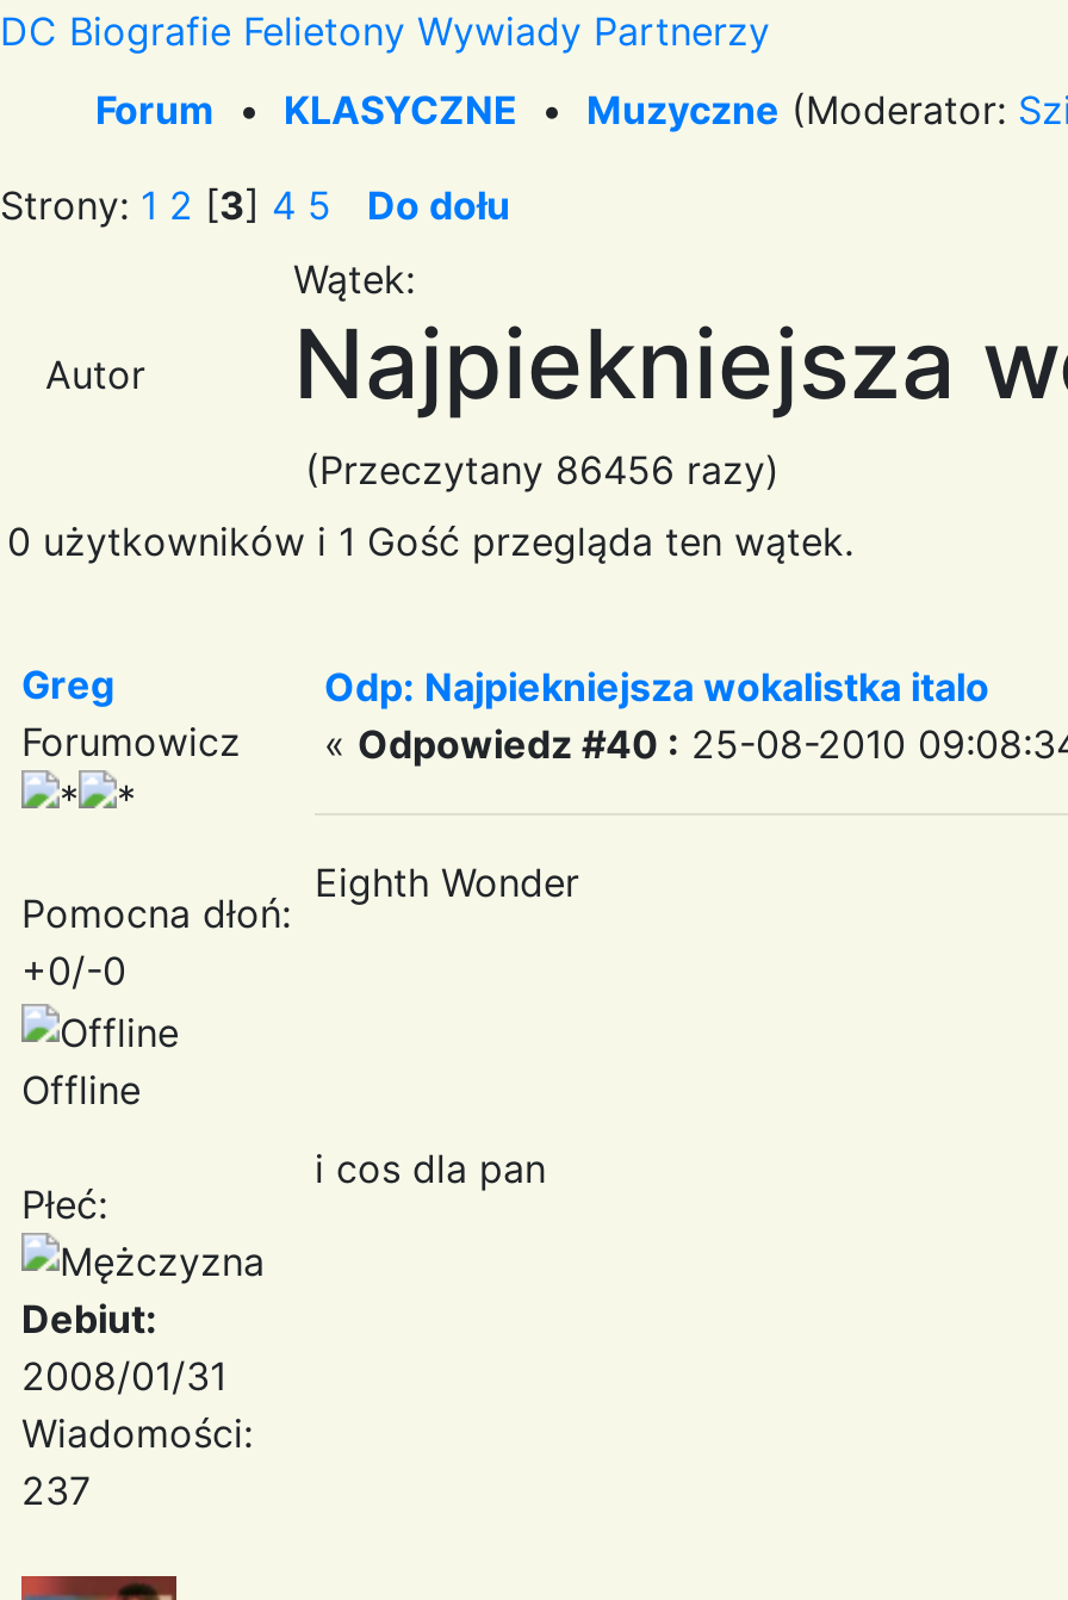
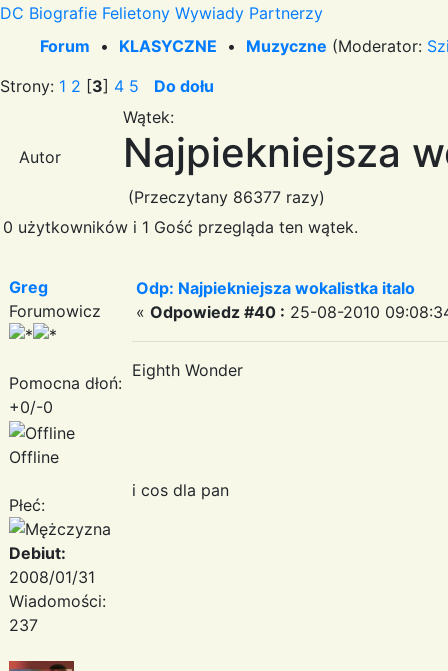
- (Przeczytany 86456 razy)
+ (Przeczytany 86377 razy)
